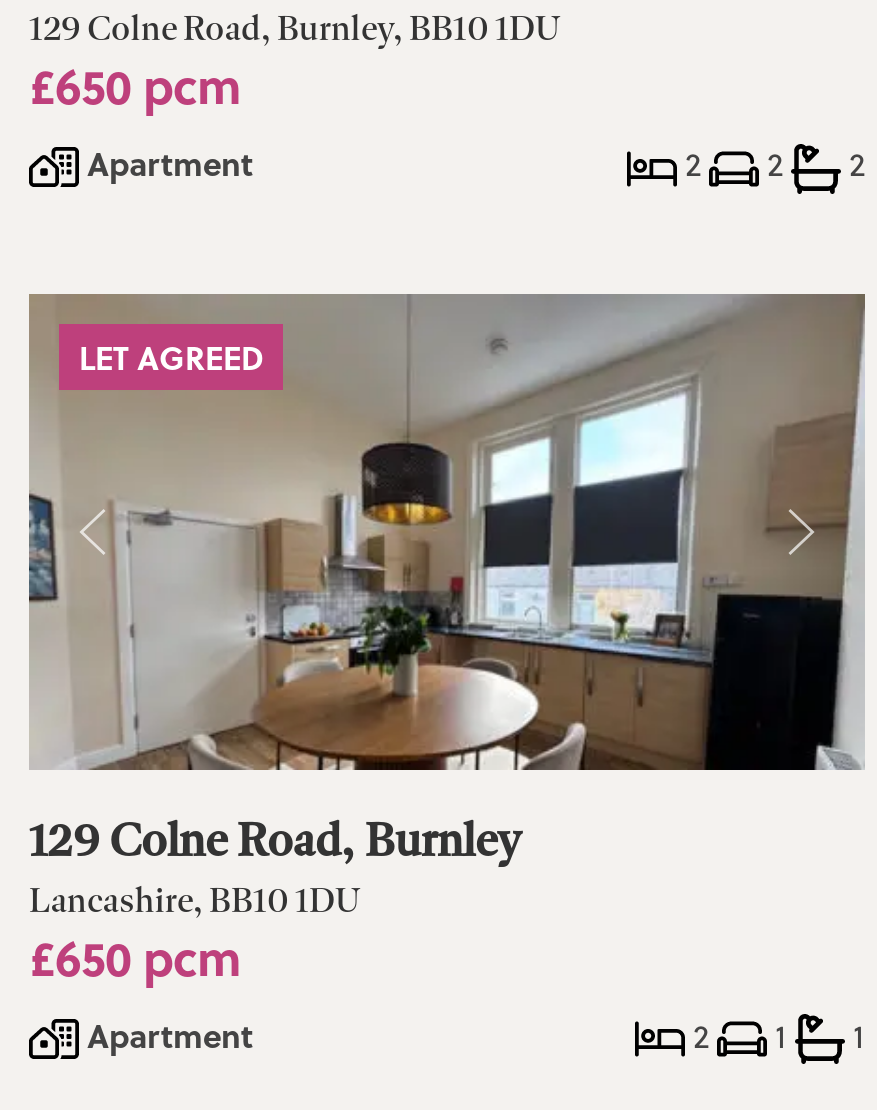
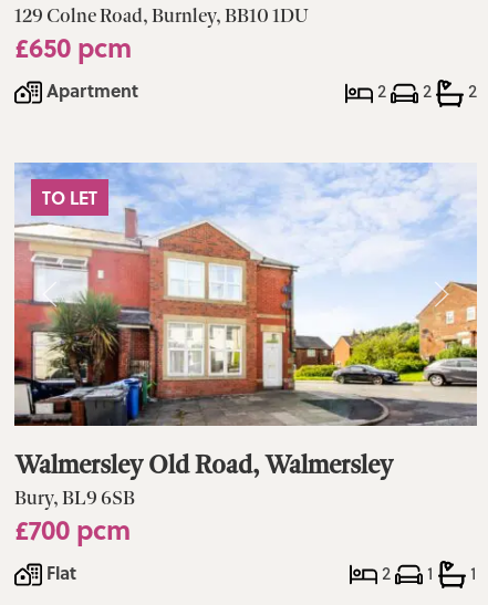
- [image]
- LET AGREED
+ [image]
+ TO LET

- 129 Colne Road, Burnley
- Lancashire, BB10 1DU
- £650 pcm
- Apartment
+ Walmersley Old Road, Walmersley
+ Bury, BL9 6SB
+ £700 pcm
+ Flat
